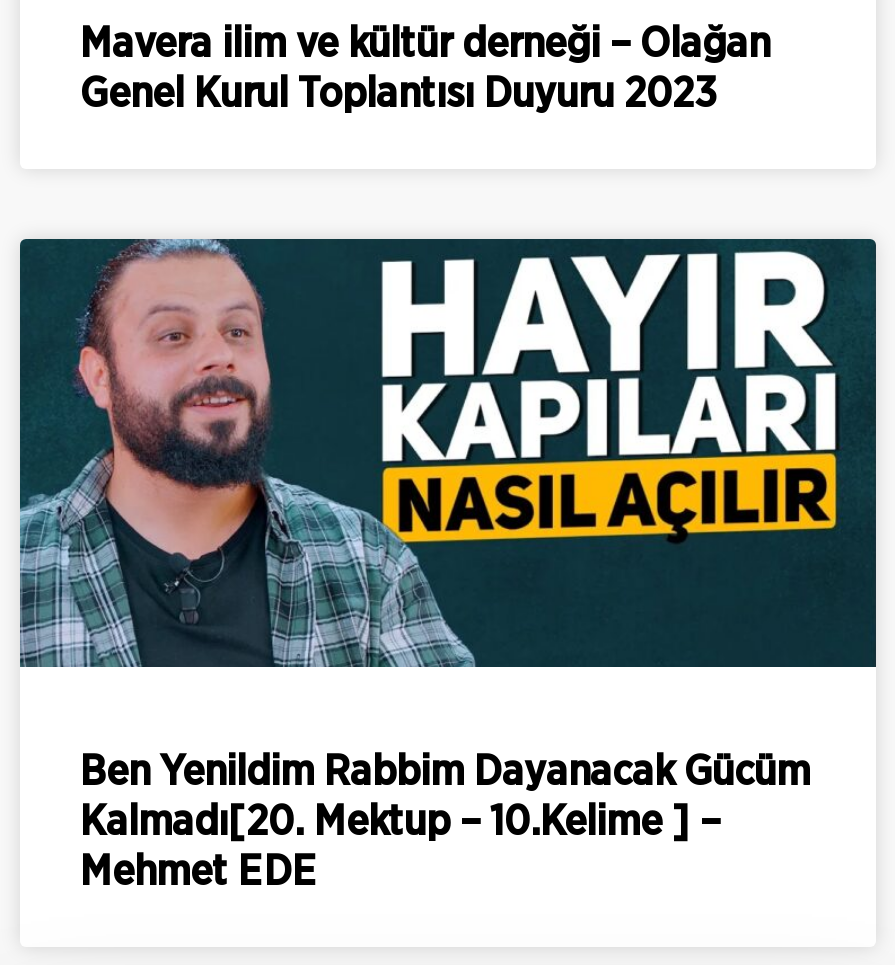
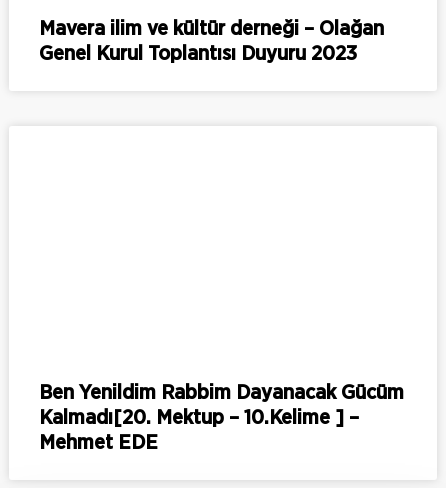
- [image]
